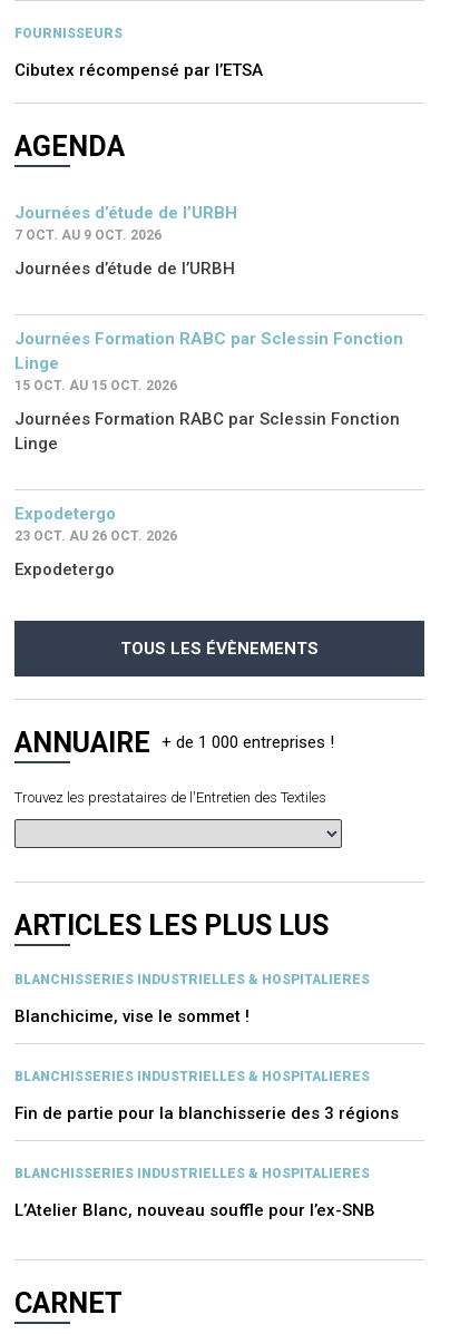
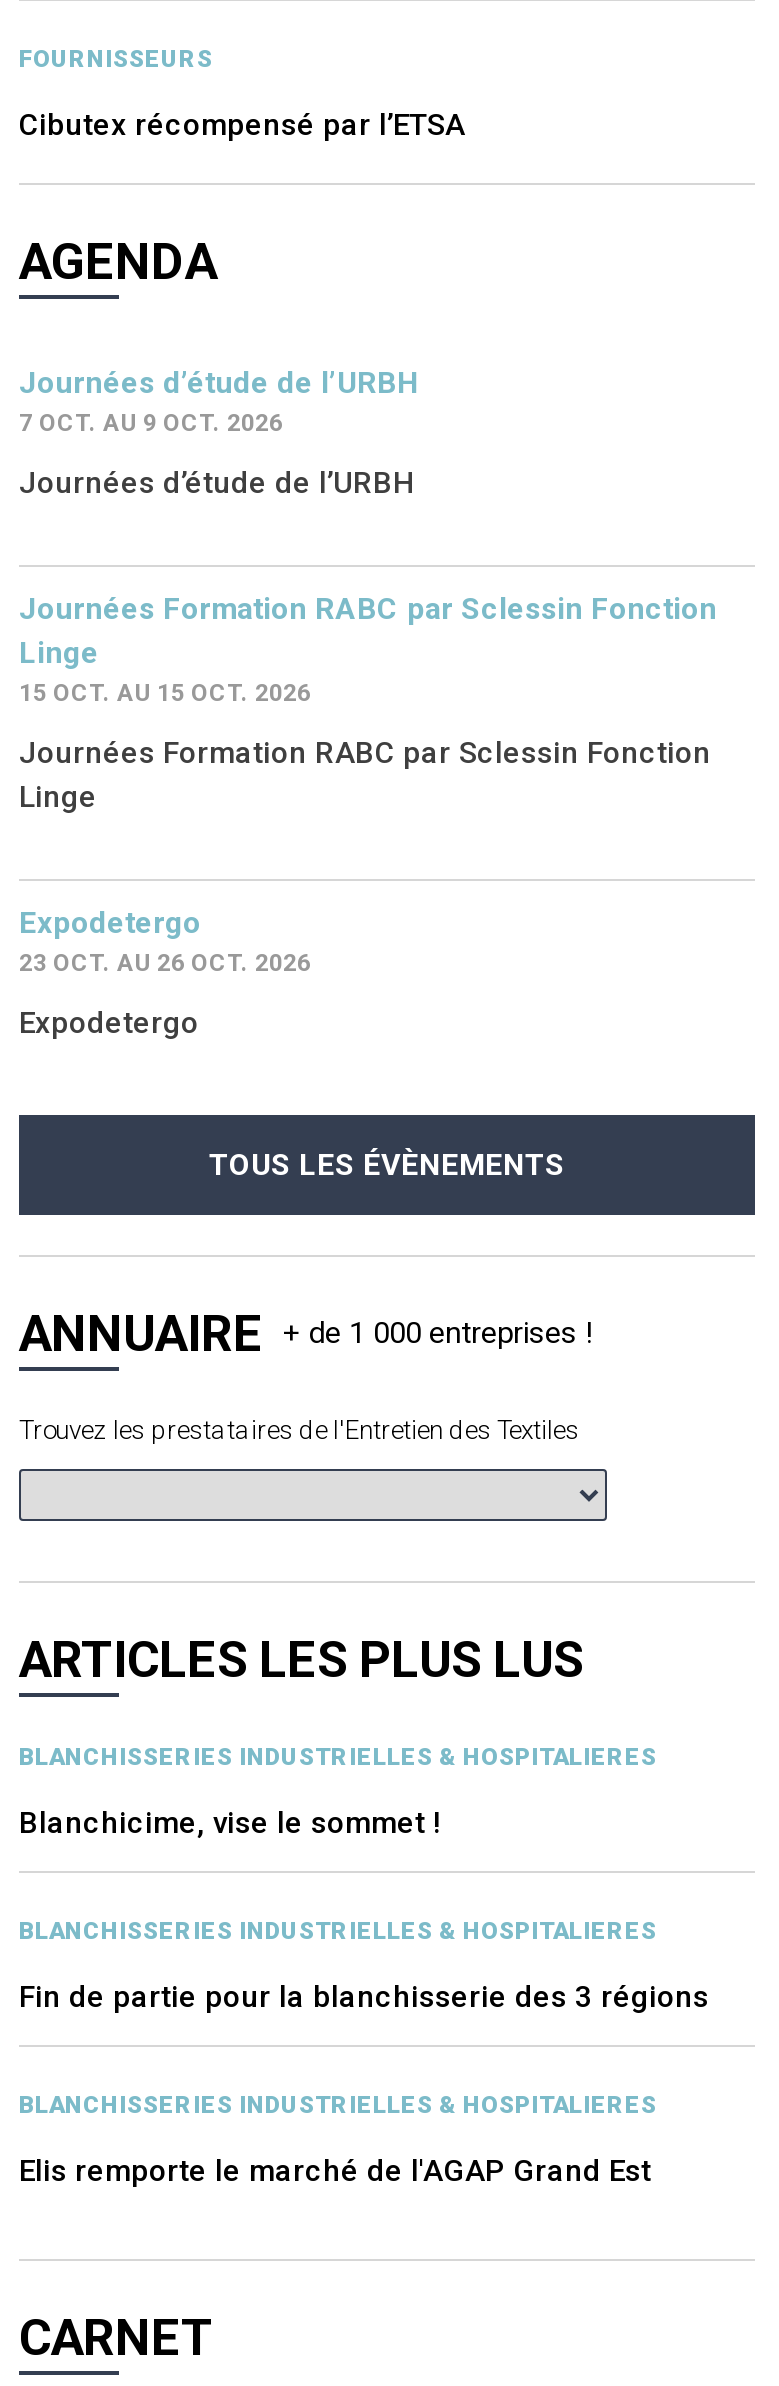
- L’Atelier Blanc, nouveau souffle pour l’ex-SNB
+ Elis remporte le marché de l'AGAP Grand Est
